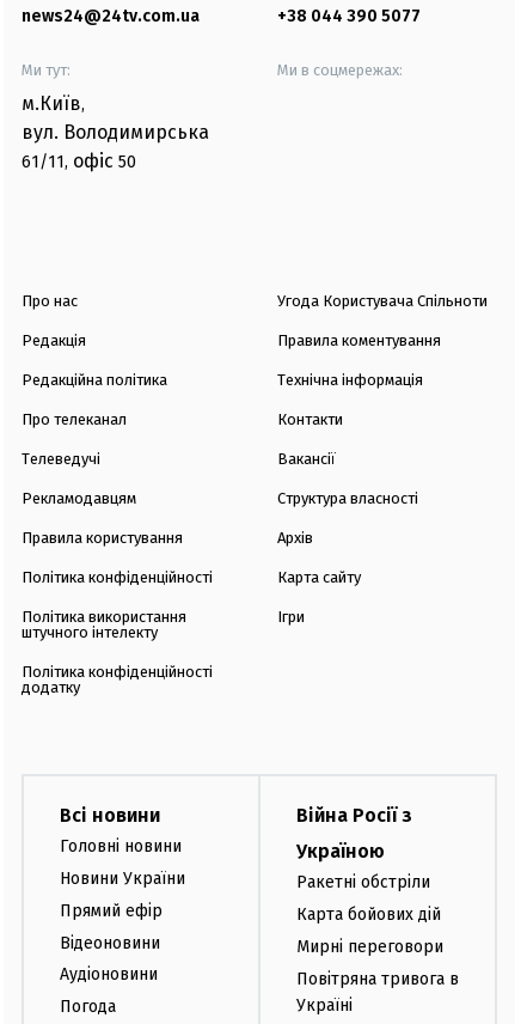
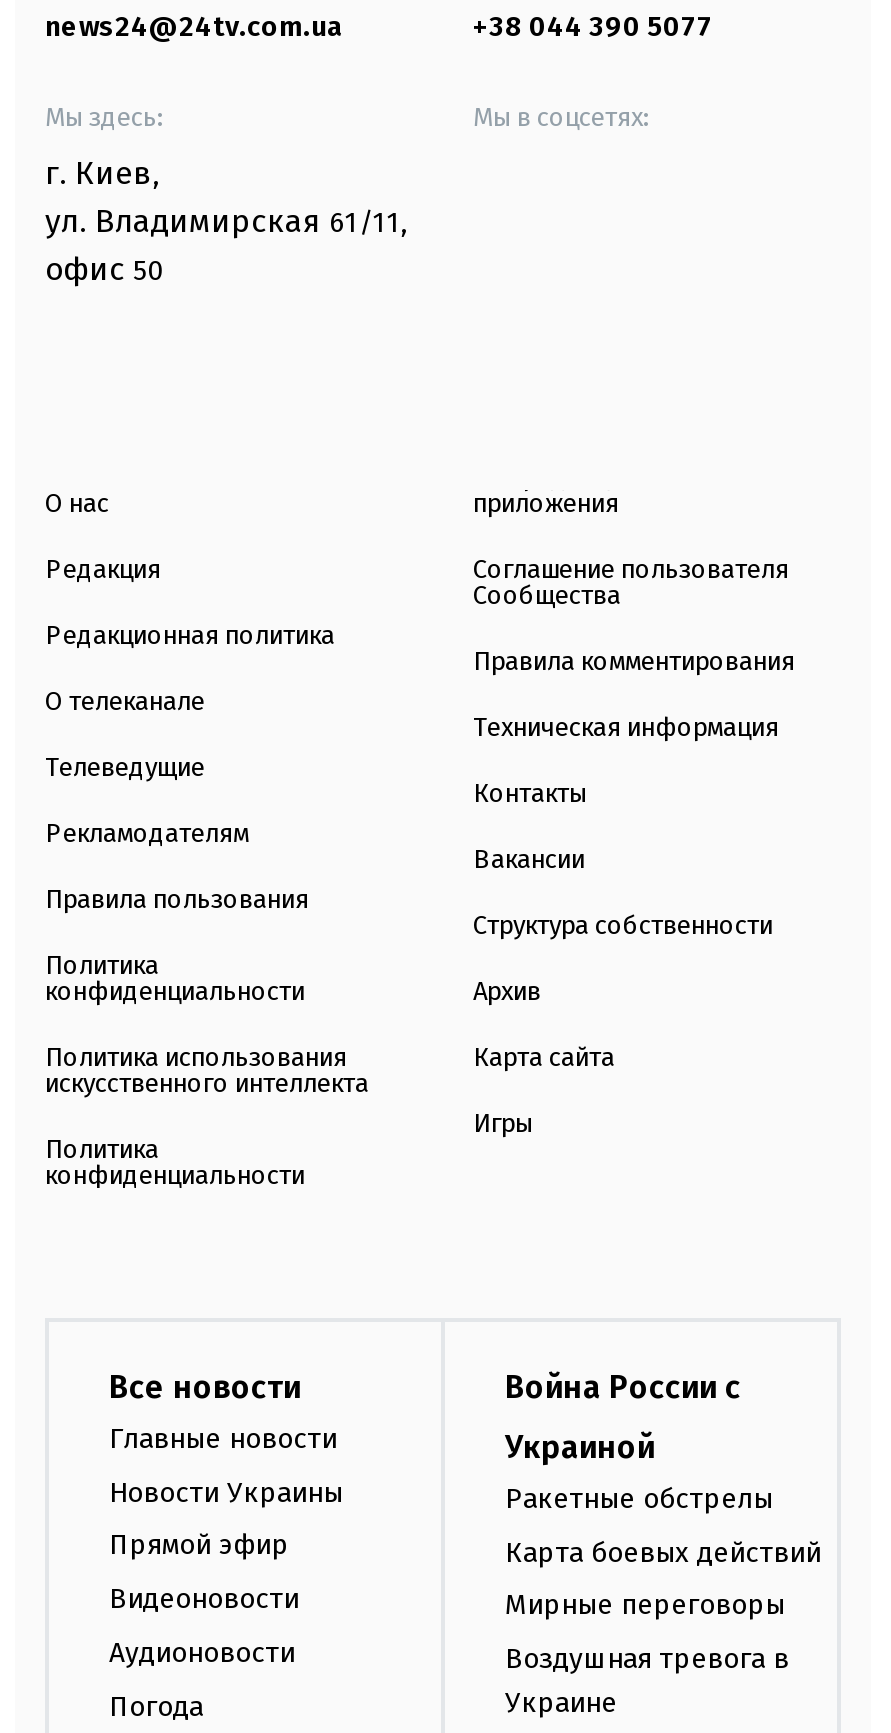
- Ми тут:
- м.Київ,
- вул. Володимирська
- 61/11, офіс 50
+ Мы здесь:
+ г. Киев,
+ ул. Владимирская 61/11,
+ офис 50

- Ми в соцмережах:
+ Мы в соцсетях:

- Про нас
- Редакція
- Редакційна політика
- Про телеканал
- Телеведучі
- Рекламодавцям
- Правила користування
- Політика конфіденційності
- Політика використання
- штучного інтелекту
- Політика конфіденційності
- додатку
+ О нас
+ Редакция
+ Редакционная политика
+ О телеканале
+ Телеведущие
+ Рекламодателям
+ Правила пользования
+ Политика
+ конфиденциальности
+ Политика использования
+ искусственного интеллекта
+ Политика
+ конфиденциальности

- Угода Користувача Спільноти
- Правила коментування
- Технічна інформація
- Контакти
- Вакансії
- Структура власності
- Архів
- Карта сайту
- Ігри
+ приложения
+ Соглашение пользователя
+ Сообщества
+ Правила комментирования
+ Техническая информация
+ Контакты
+ Вакансии
+ Структура собственности
+ Архив
+ Карта сайта
+ Игры

- Всі новини
- Головні новини
- Новини України
- Прямий ефір
- Відеоновини
- Аудіоновини
+ Все новости
+ Главные новости
+ Новости Украины
+ Прямой эфир
+ Видеоновости
+ Аудионовости

- Війна Росії з
+ Война России с

- Україною
- Ракетні обстріли
+ Украиной
+ Ракетные обстрелы

- Карта бойових дій
+ Карта боевых действий

- Мирні переговори
+ Мирные переговоры

- Повітряна тривога в
- Україні
+ Воздушная тревога в
+ Украине
